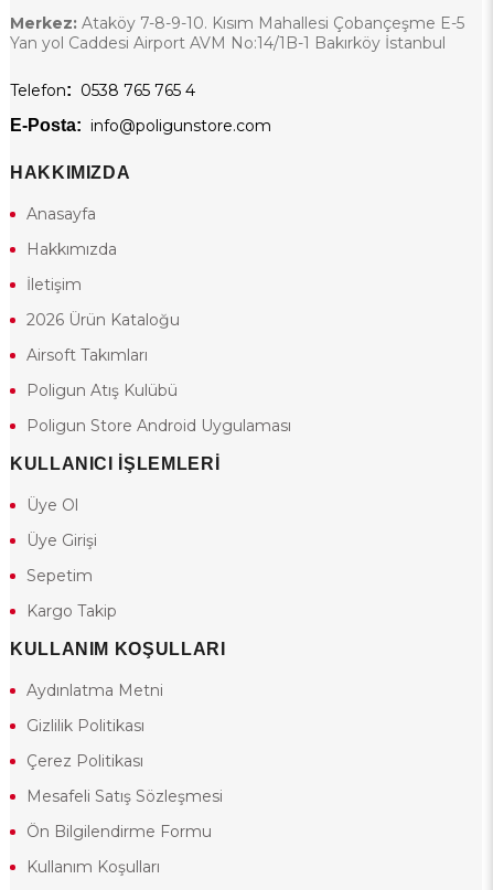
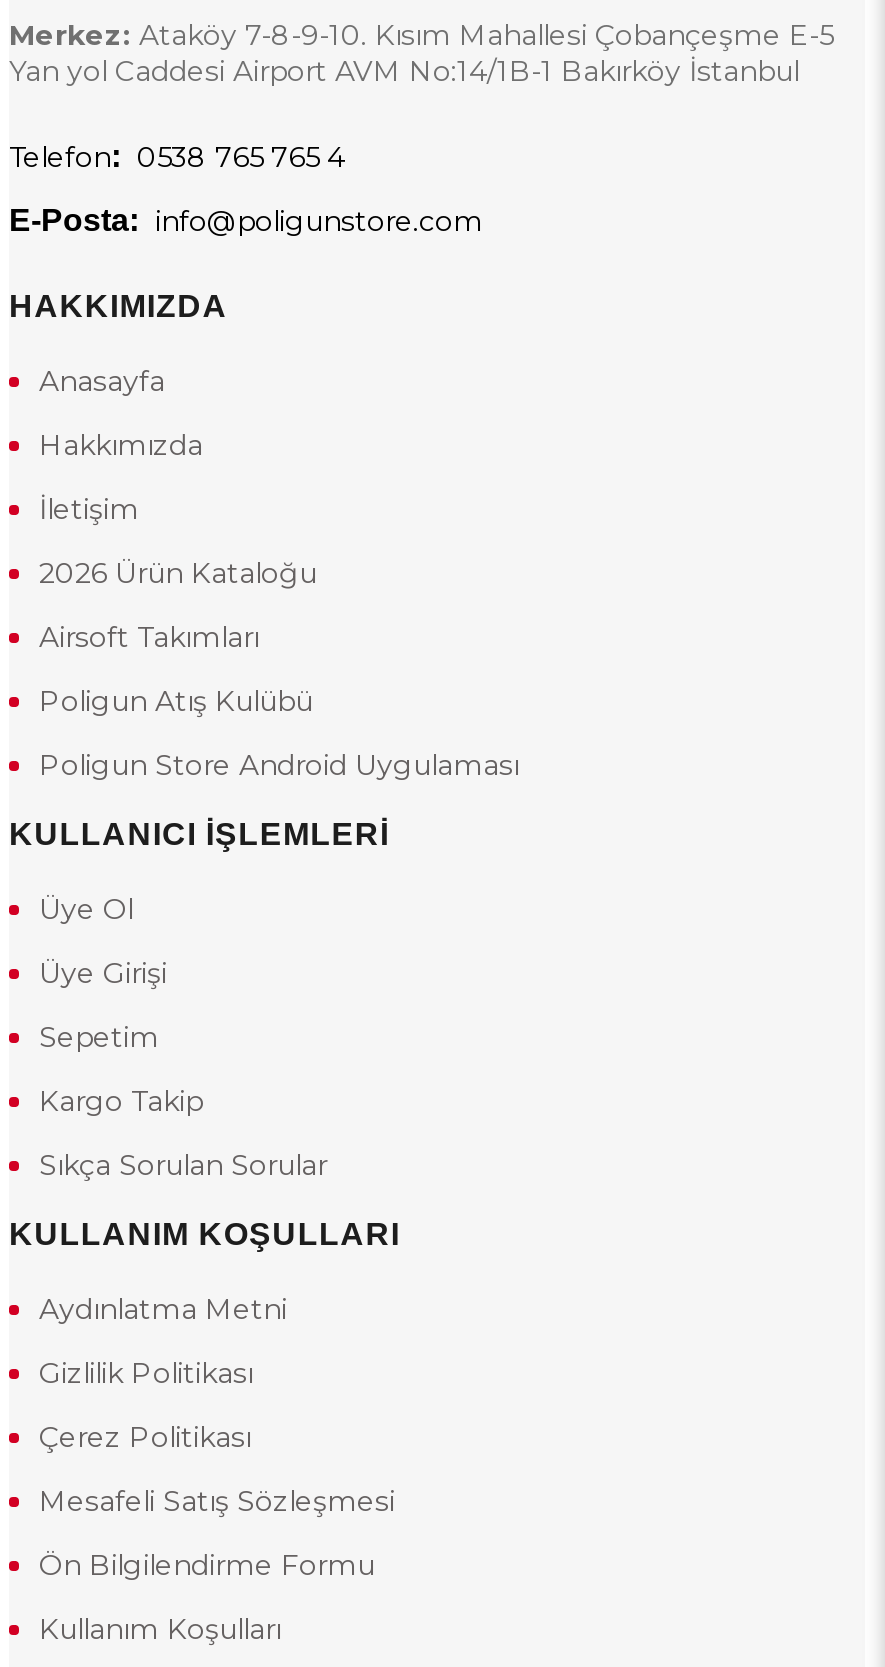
+ Sıkça Sorulan Sorular
